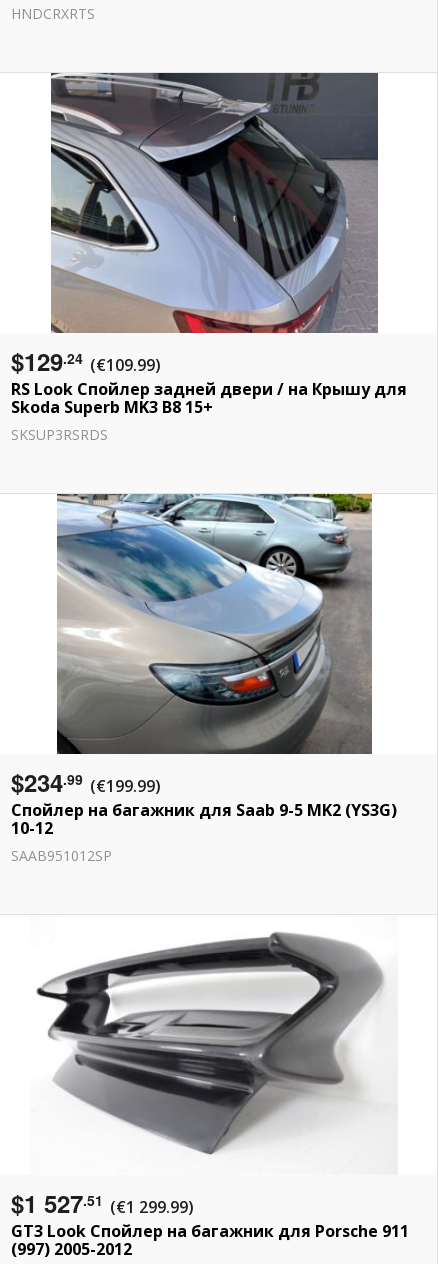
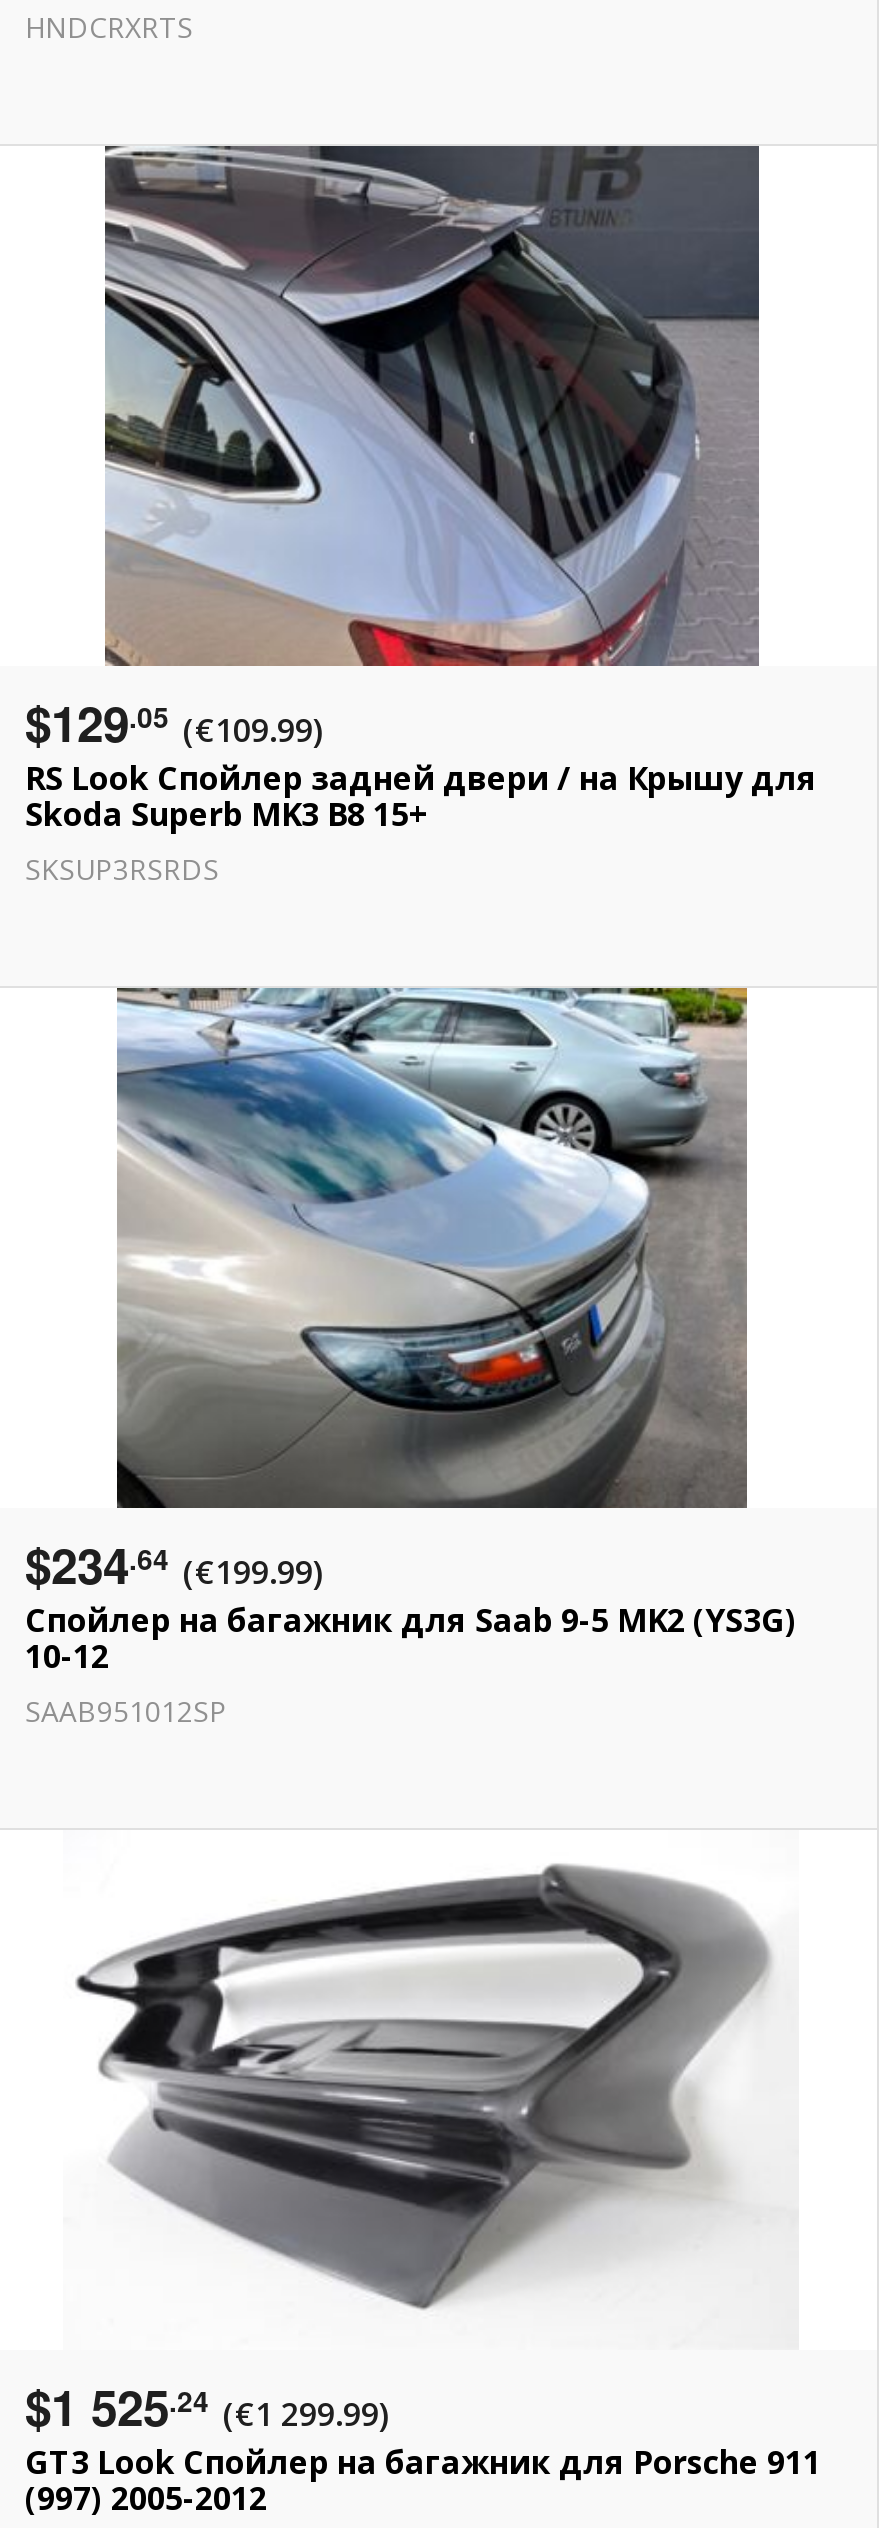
- $129.24 (€109.99)
+ $129.05 (€109.99)

- $234.99 (€199.99)
+ $234.64 (€199.99)

- $1 527.51 (€1 299.99)
+ $1 525.24 (€1 299.99)
